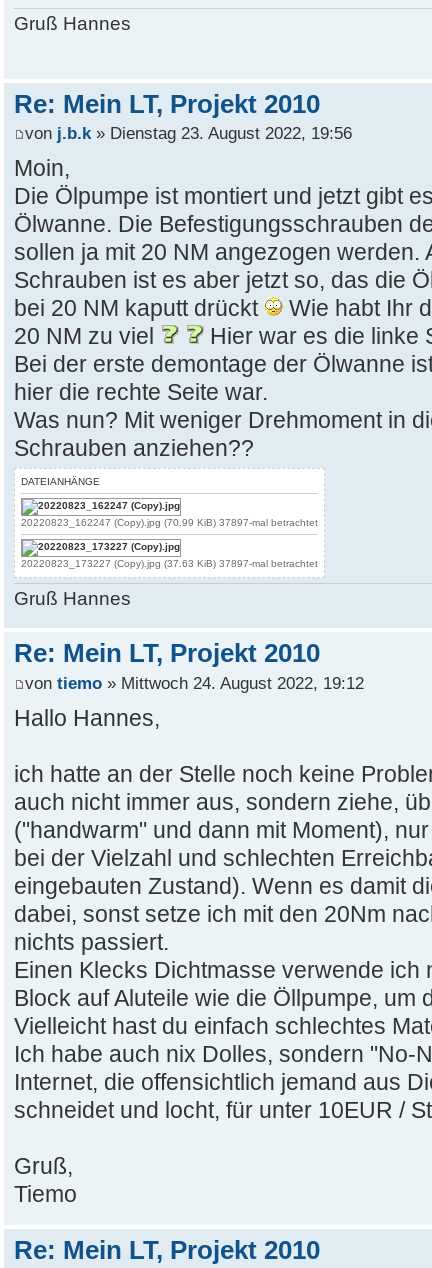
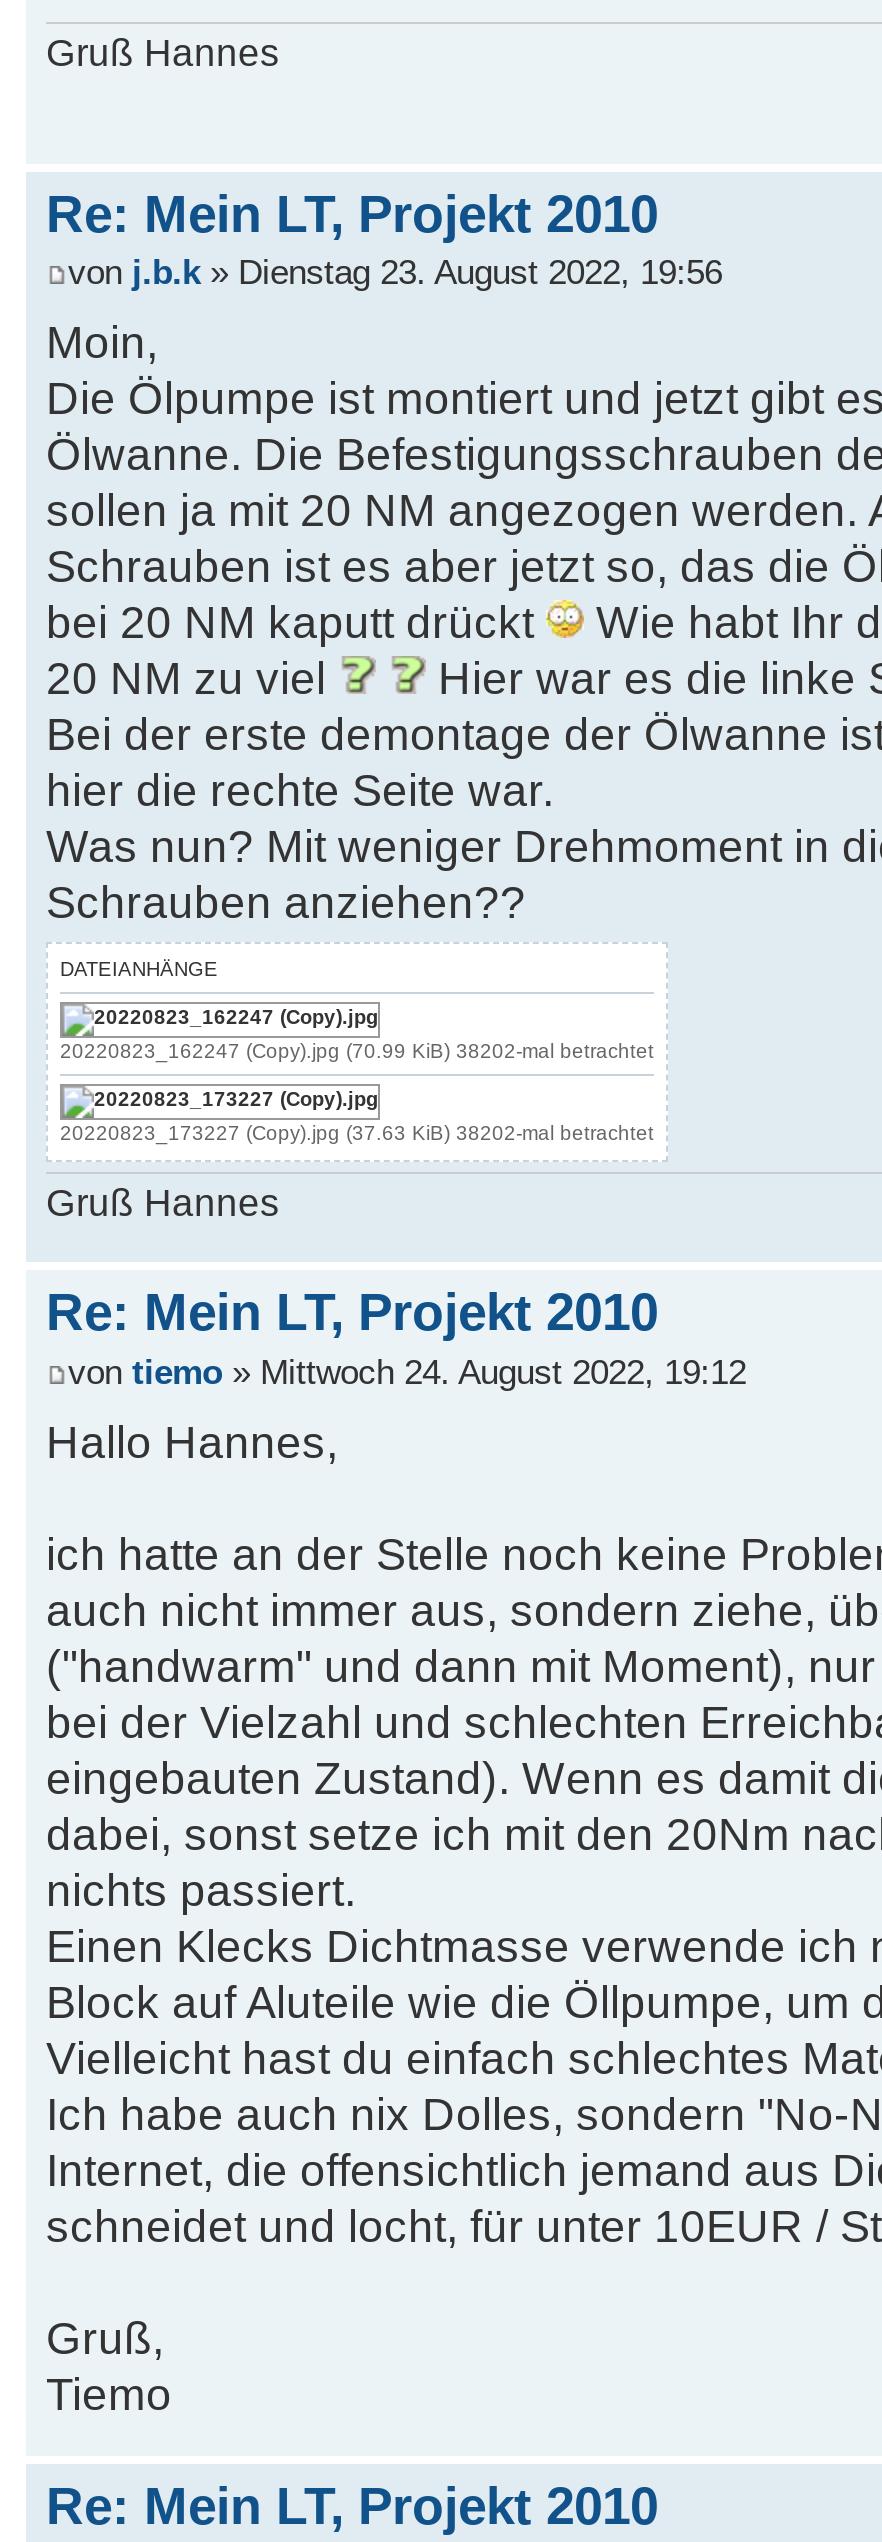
- 20220823_162247 (Copy).jpg (70.99 KiB) 37897-mal betrachtet
+ 20220823_162247 (Copy).jpg (70.99 KiB) 38202-mal betrachtet

- 20220823_173227 (Copy).jpg (37.63 KiB) 37897-mal betrachtet
+ 20220823_173227 (Copy).jpg (37.63 KiB) 38202-mal betrachtet
